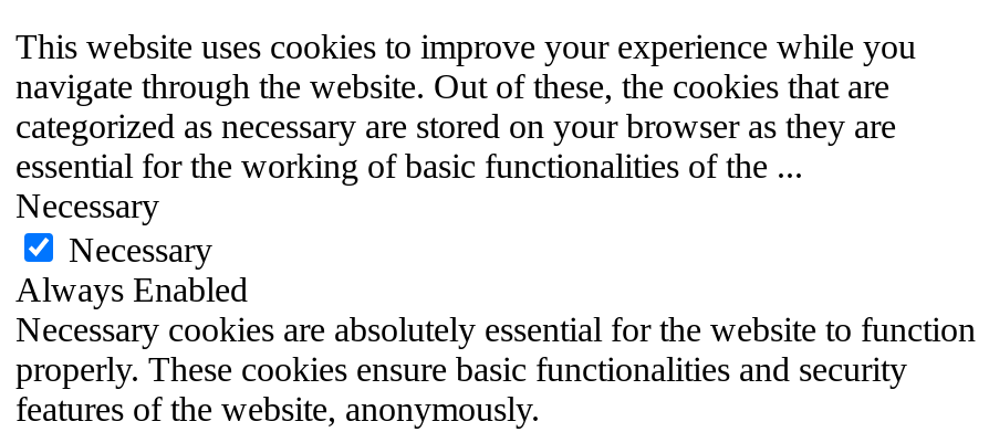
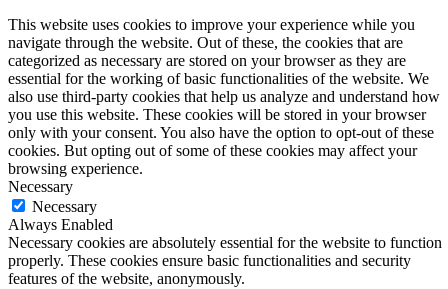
- essential for the working of basic functionalities of the...
+ essential for the working of basic functionalities of the website. We
+ also use third-party cookies that help us analyze and understand how
+ you use this website. These cookies will be stored in your browser
+ only with your consent. You also have the option to opt-out of these
+ cookies. But opting out of some of these cookies may affect your
+ browsing experience.
